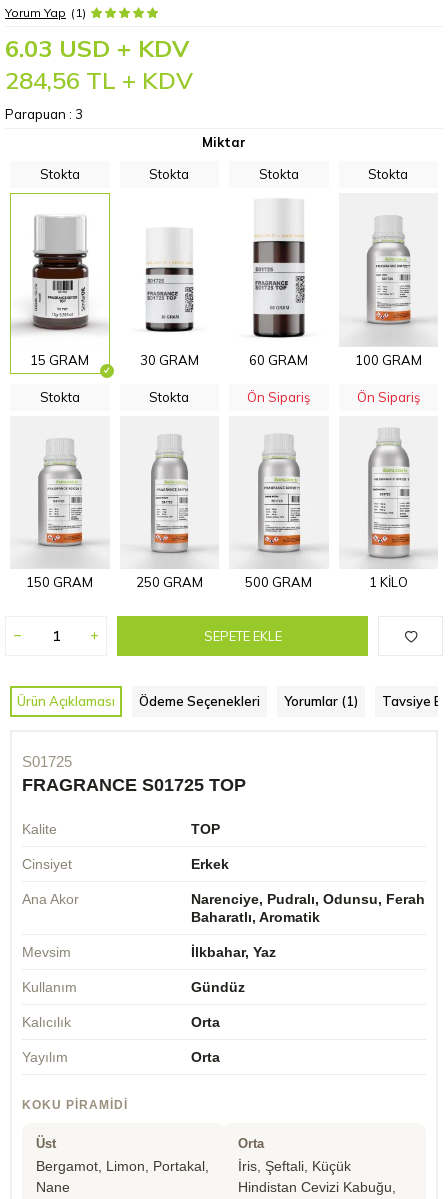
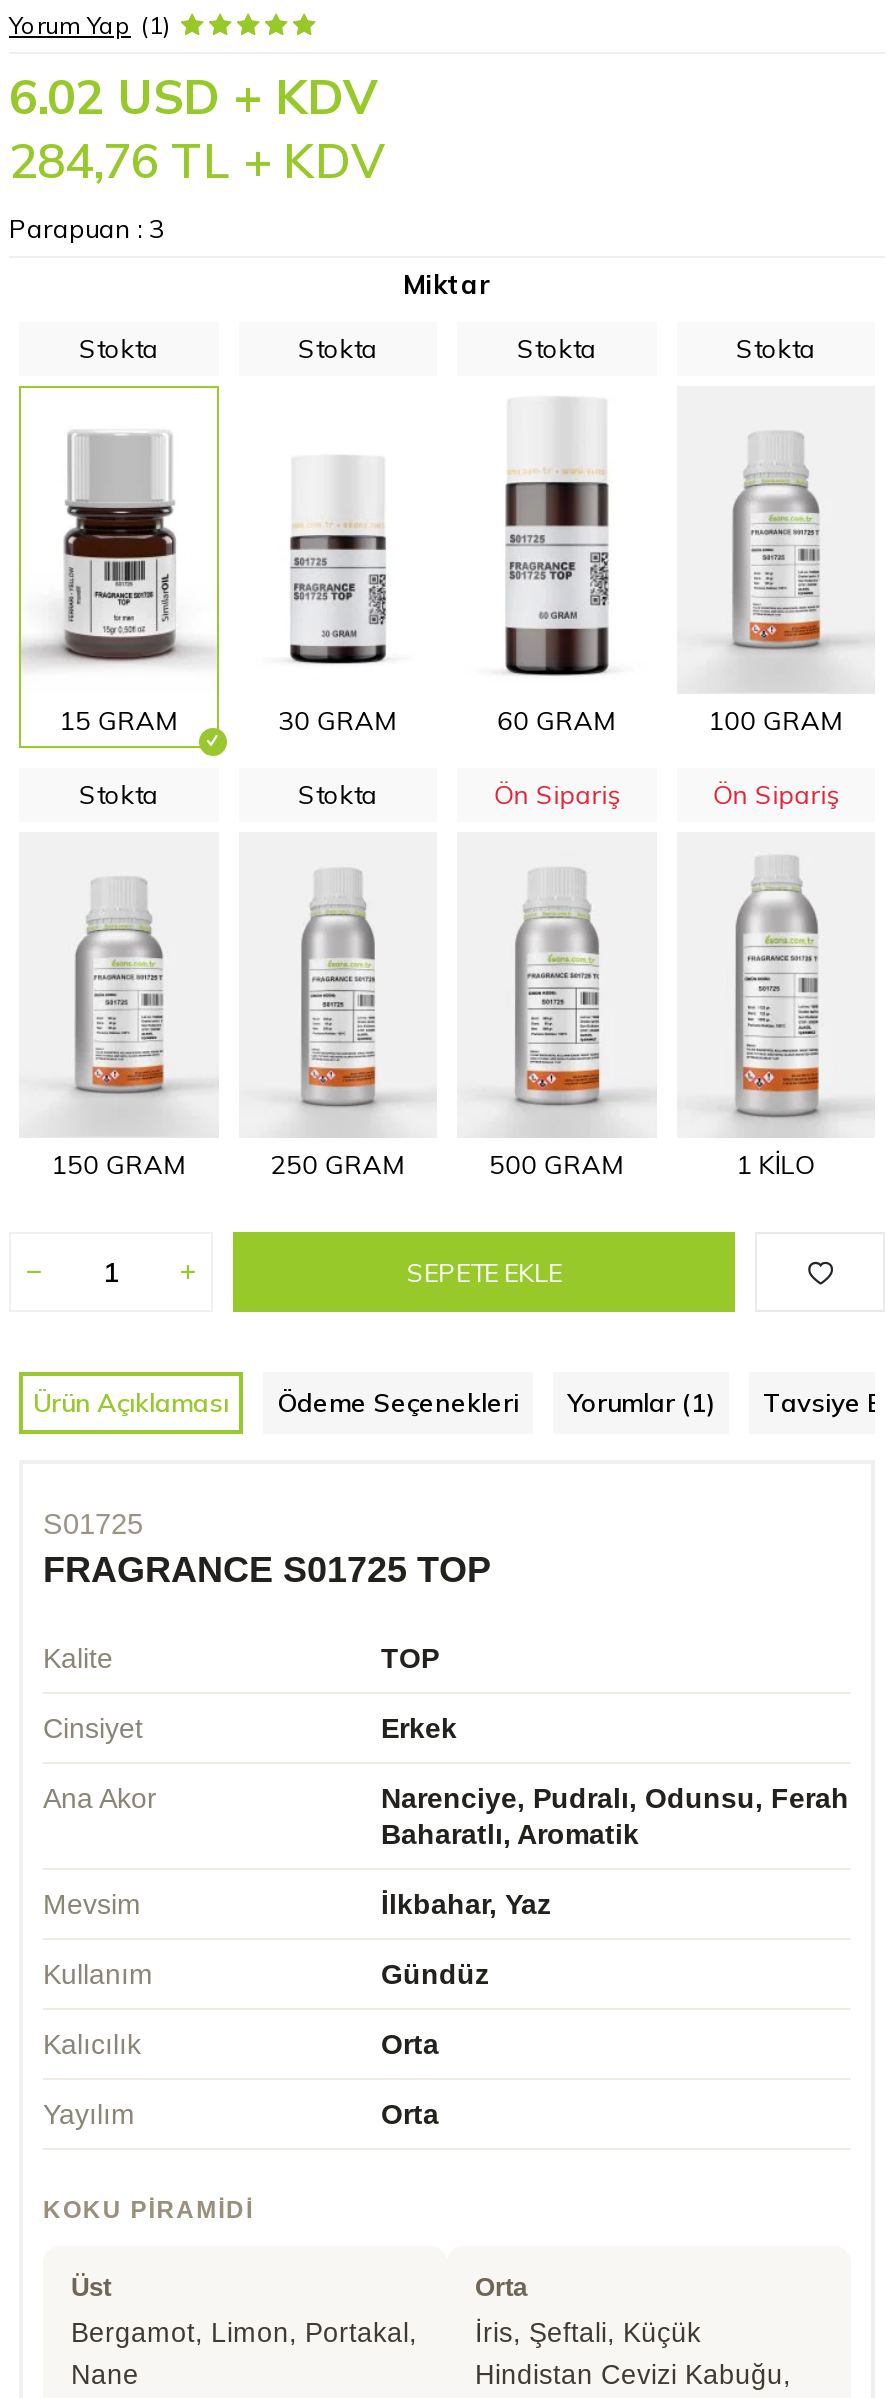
- 6.03 USD + KDV
+ 6.02 USD + KDV

- 284,56 TL + KDV
+ 284,76 TL + KDV
